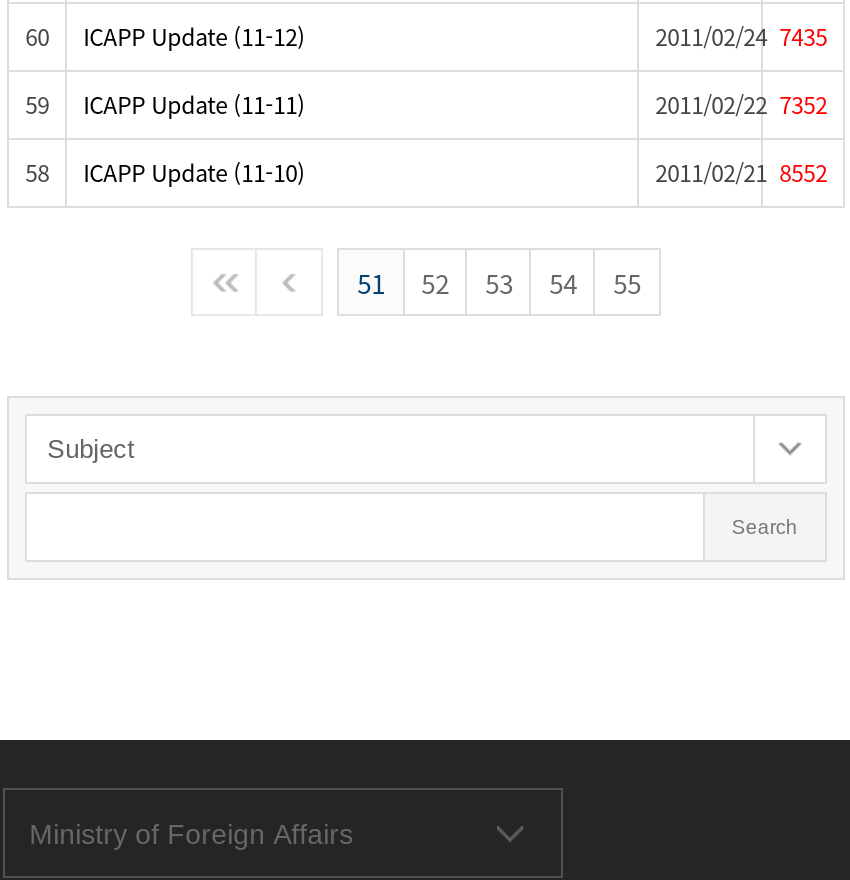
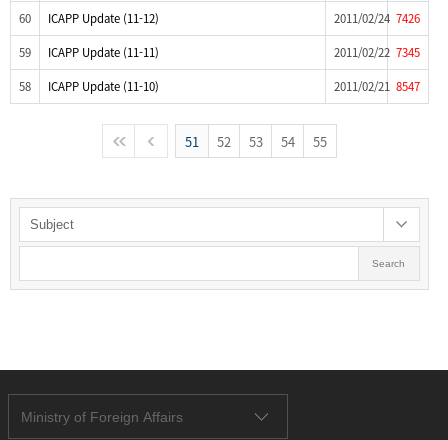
- 2011/02/24 7435
+ 2011/02/24 7426

- 2011/02/22 7352
+ 2011/02/22 7345

- 2011/02/21 8552
+ 2011/02/21 8547
